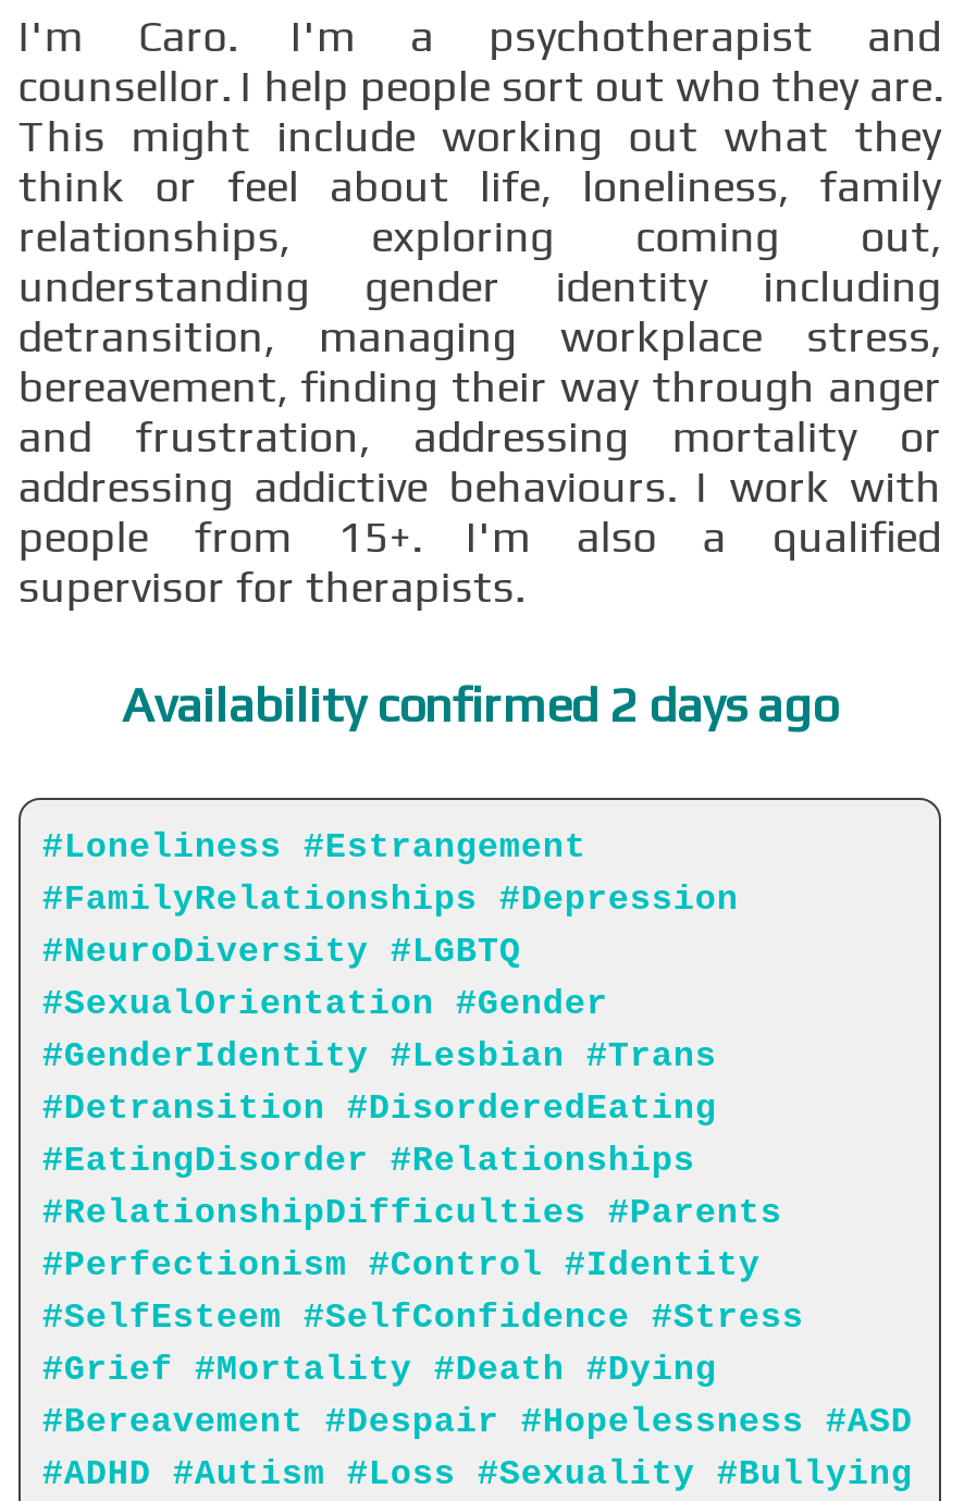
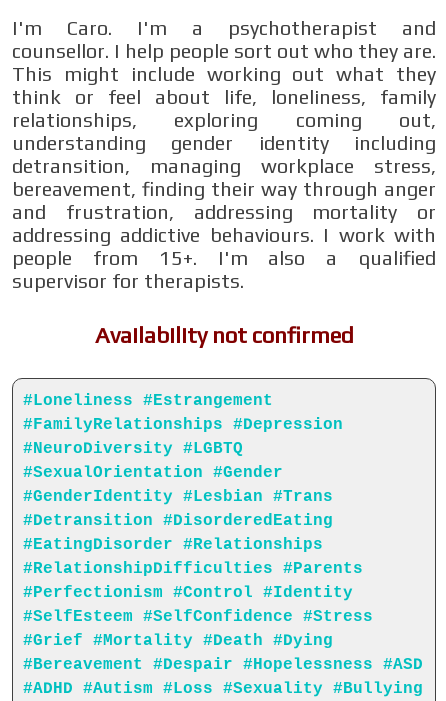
- Availability confirmed 2 days ago
+ Availability not confirmed
